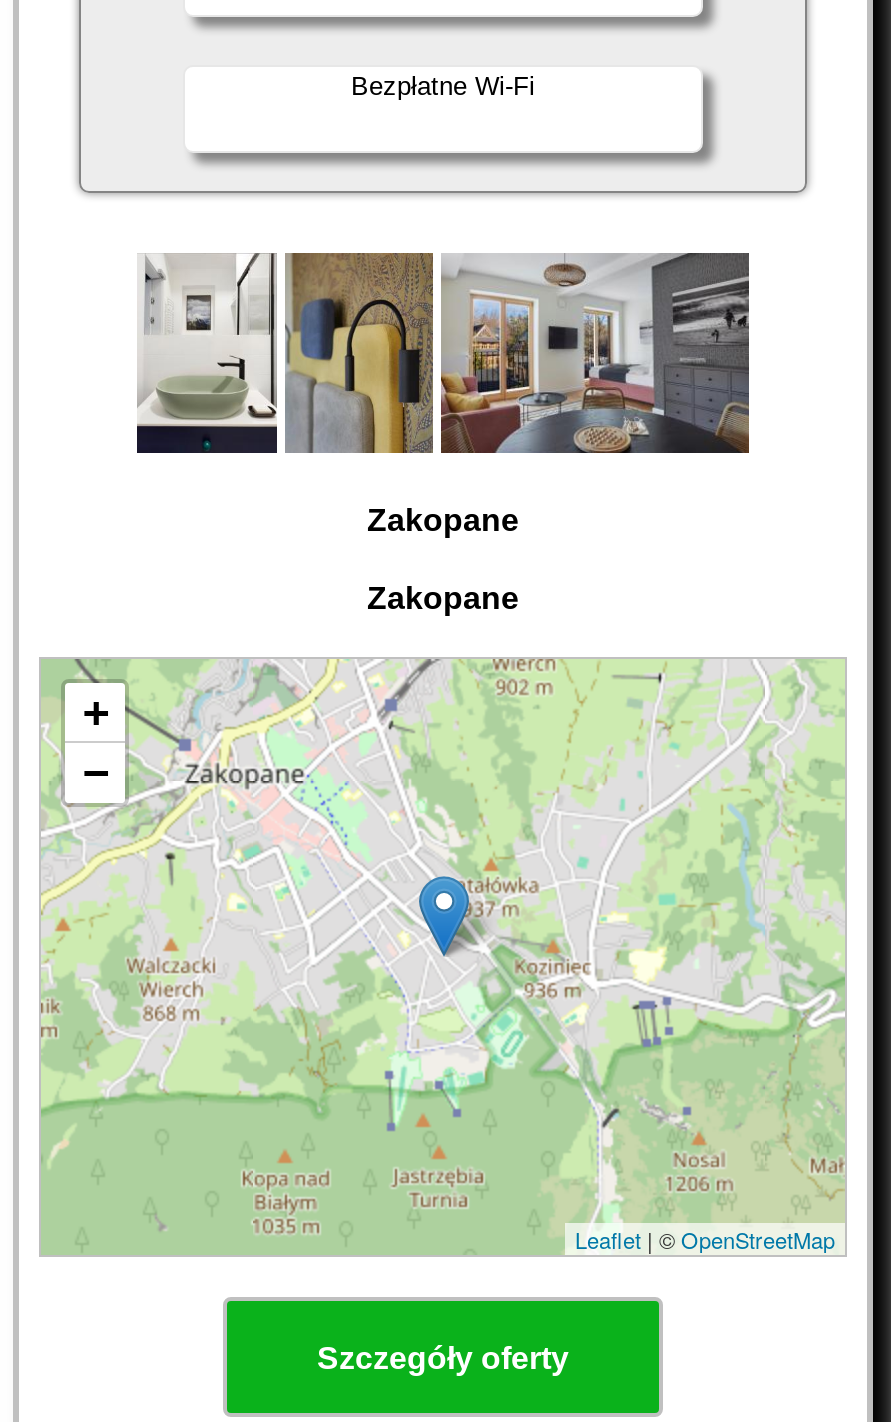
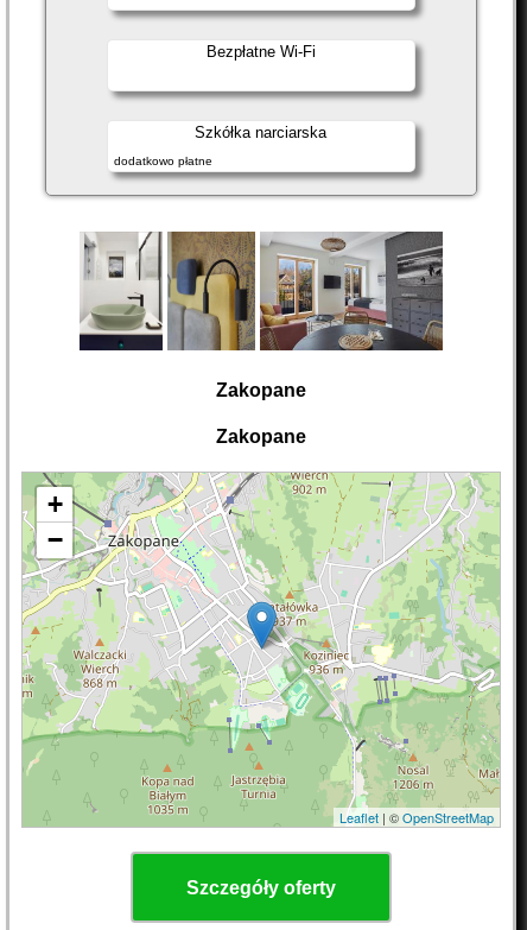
+ Szkółka narciarska
+ dodatkowo płatne
